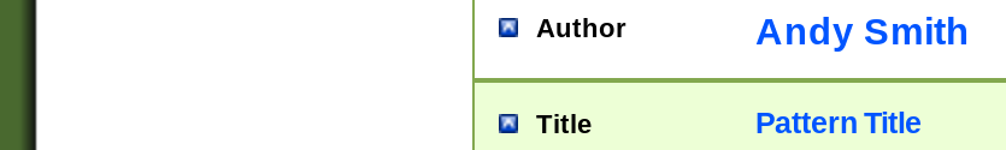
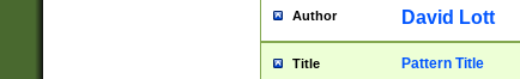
- Andy Smith
+ David Lott
